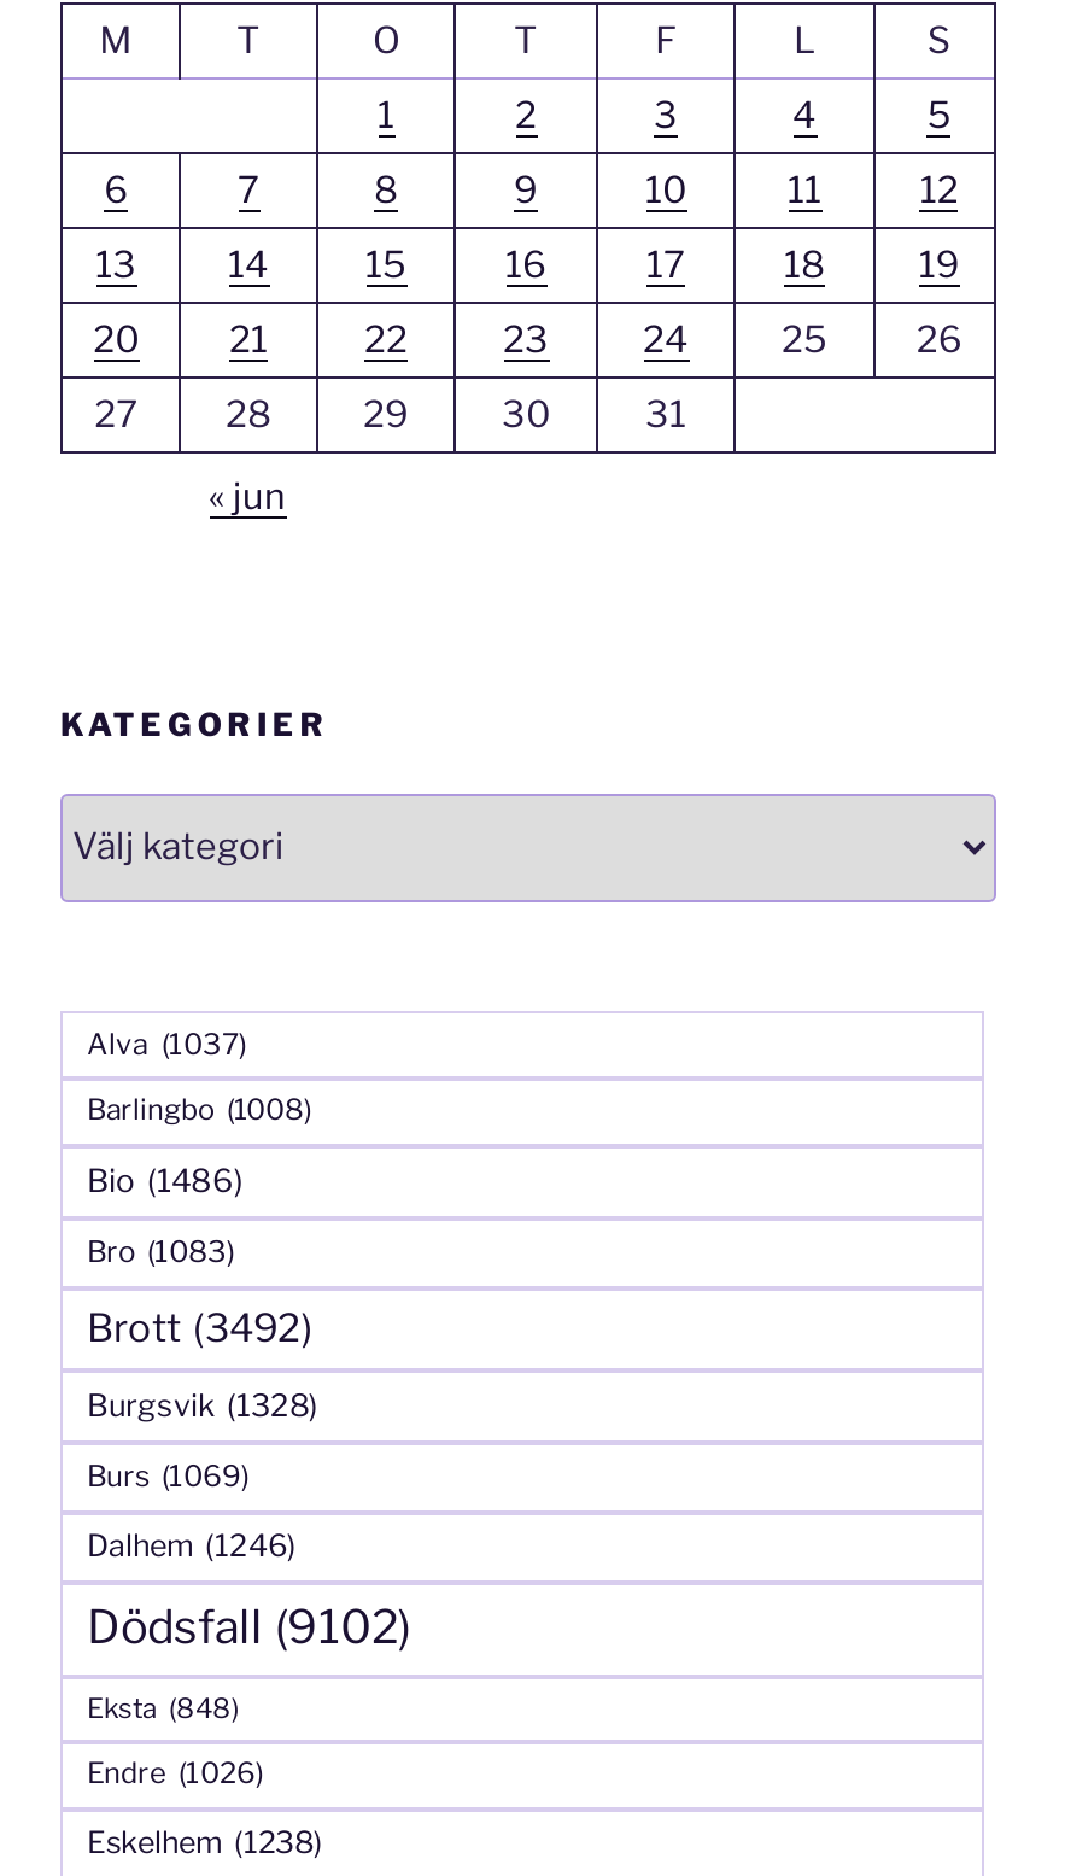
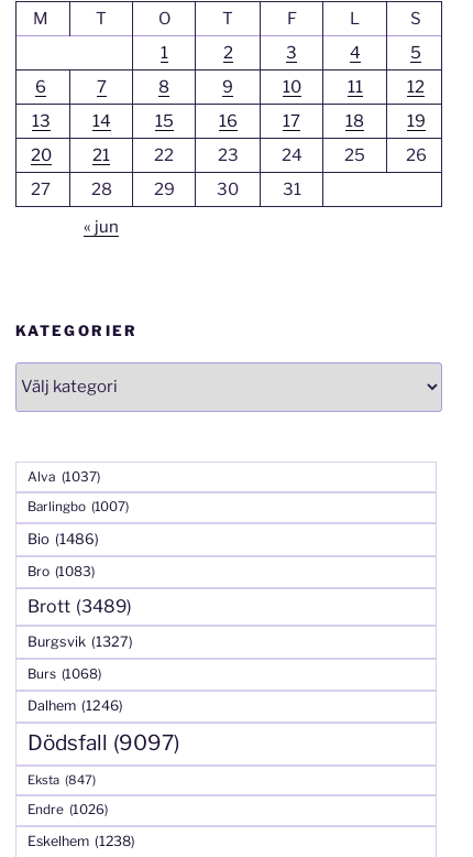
- Barlingbo (1008)
+ Barlingbo (1007)

- Brott (3492)
+ Brott (3489)

- Burgsvik (1328)
+ Burgsvik (1327)

- Burs (1069)
+ Burs (1068)

- Dödsfall (9102)
+ Dödsfall (9097)

- Eksta (848)
+ Eksta (847)
